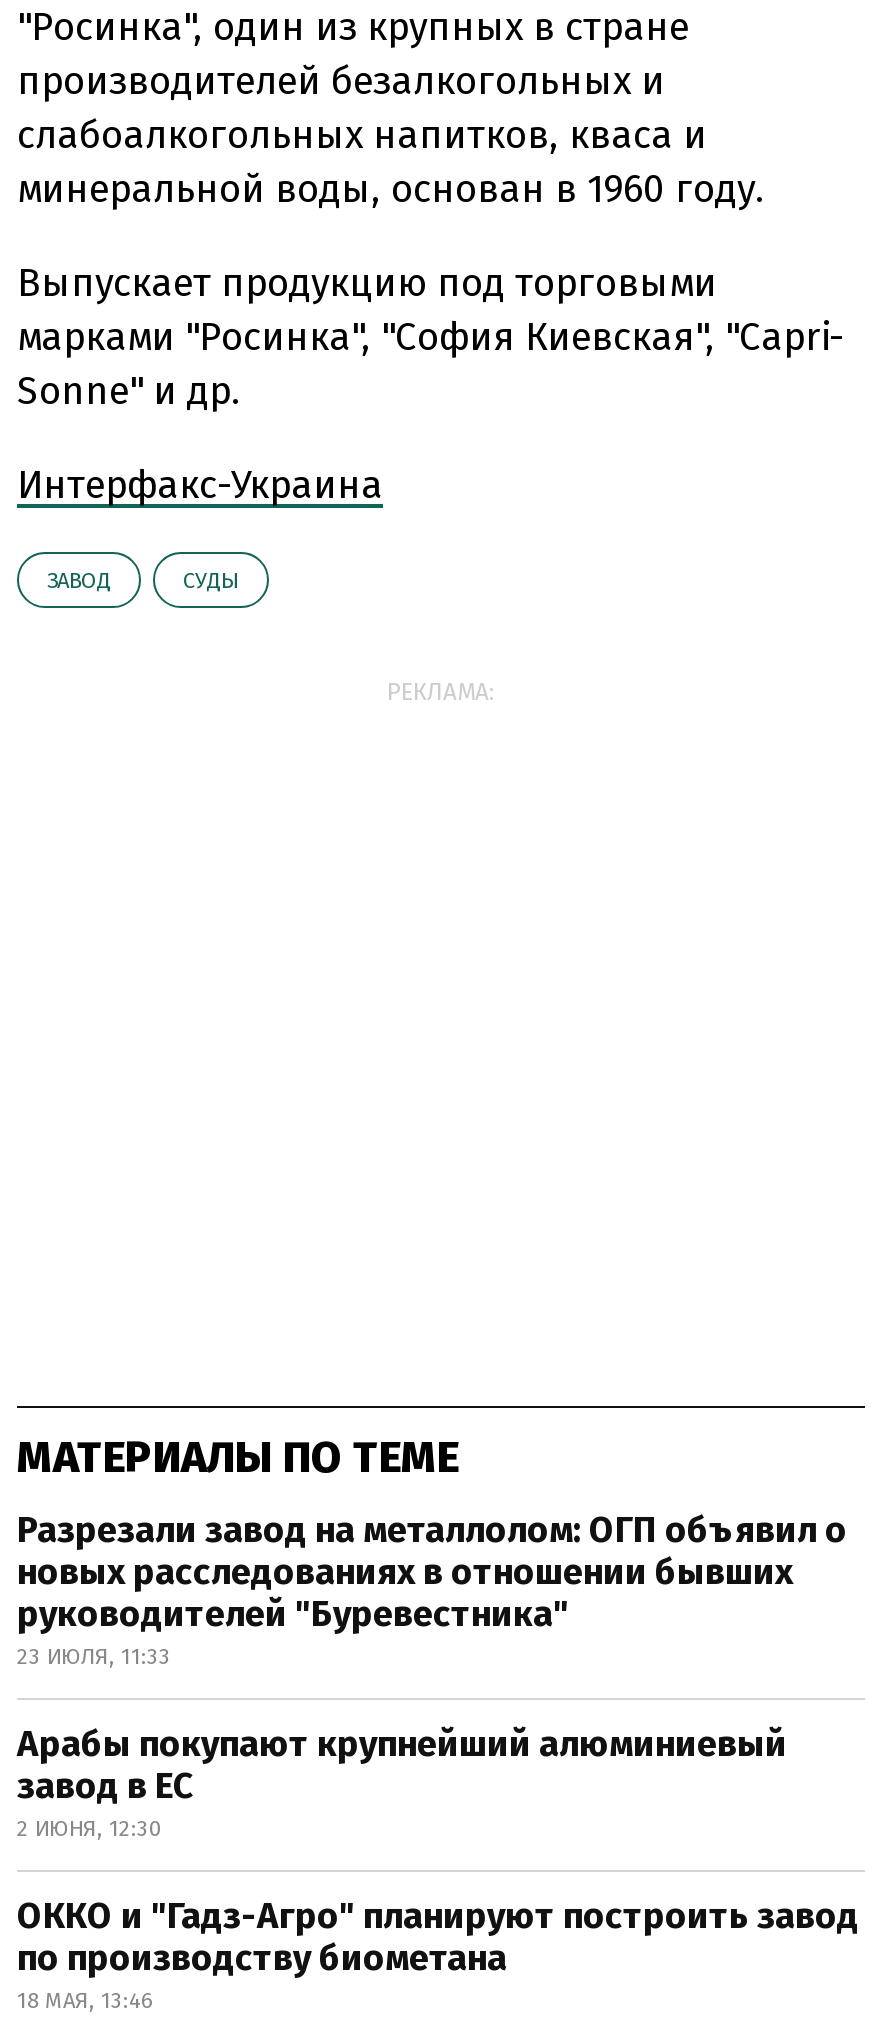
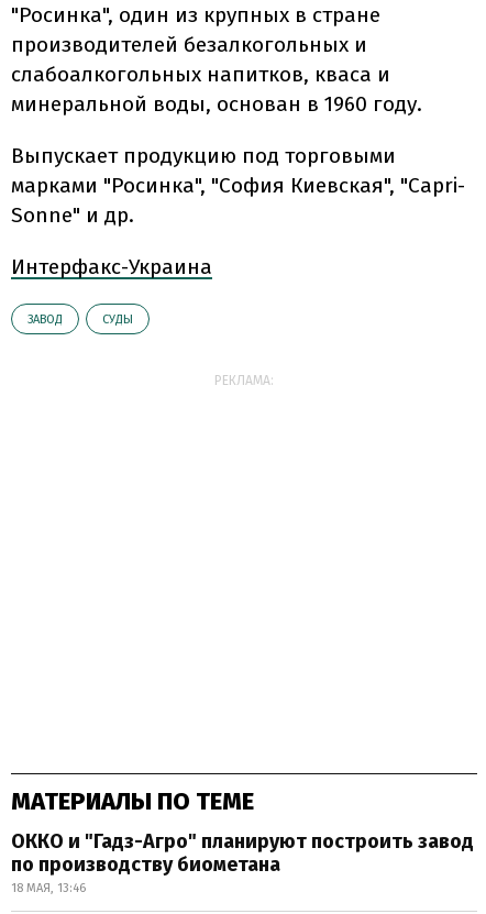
- Разрезали завод на металлолом: ОГП объявил о
- новых расследованиях в отношении бывших
- руководителей "Буревестника"
- 23 ИЮЛЯ, 11:33
- Арабы покупают крупнейший алюминиевый
- завод в ЕС
- 2 ИЮНЯ, 12:30
